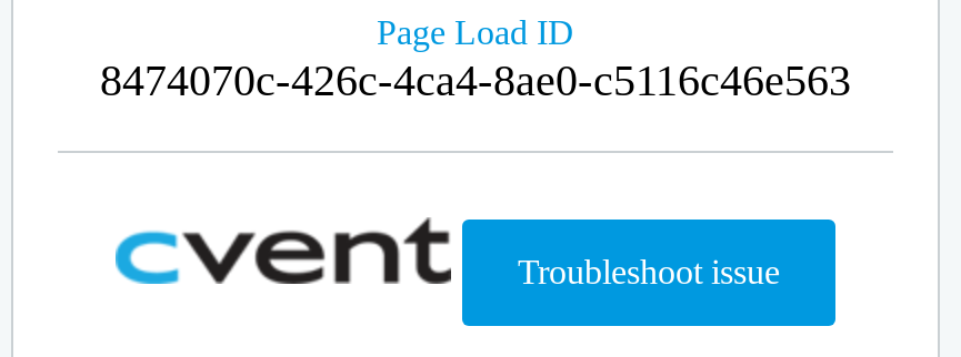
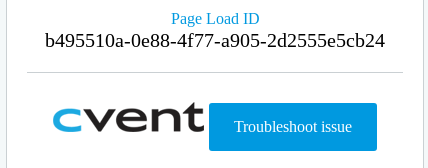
- 8474070c-426c-4ca4-8ae0-c5116c46e563
+ b495510a-0e88-4f77-a905-2d2555e5cb24
